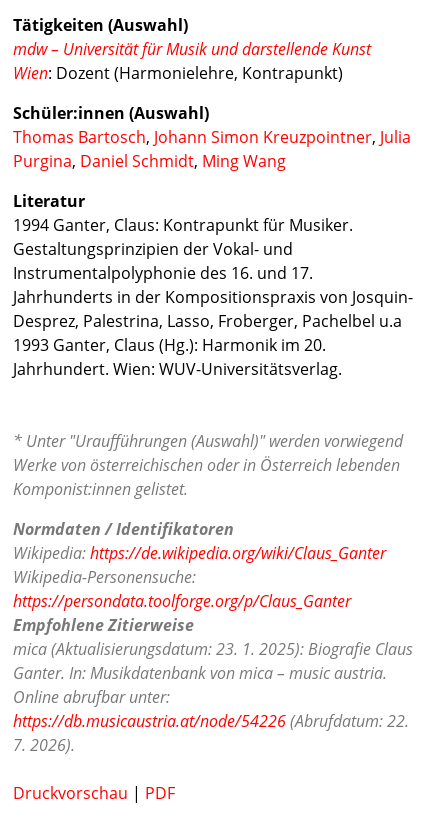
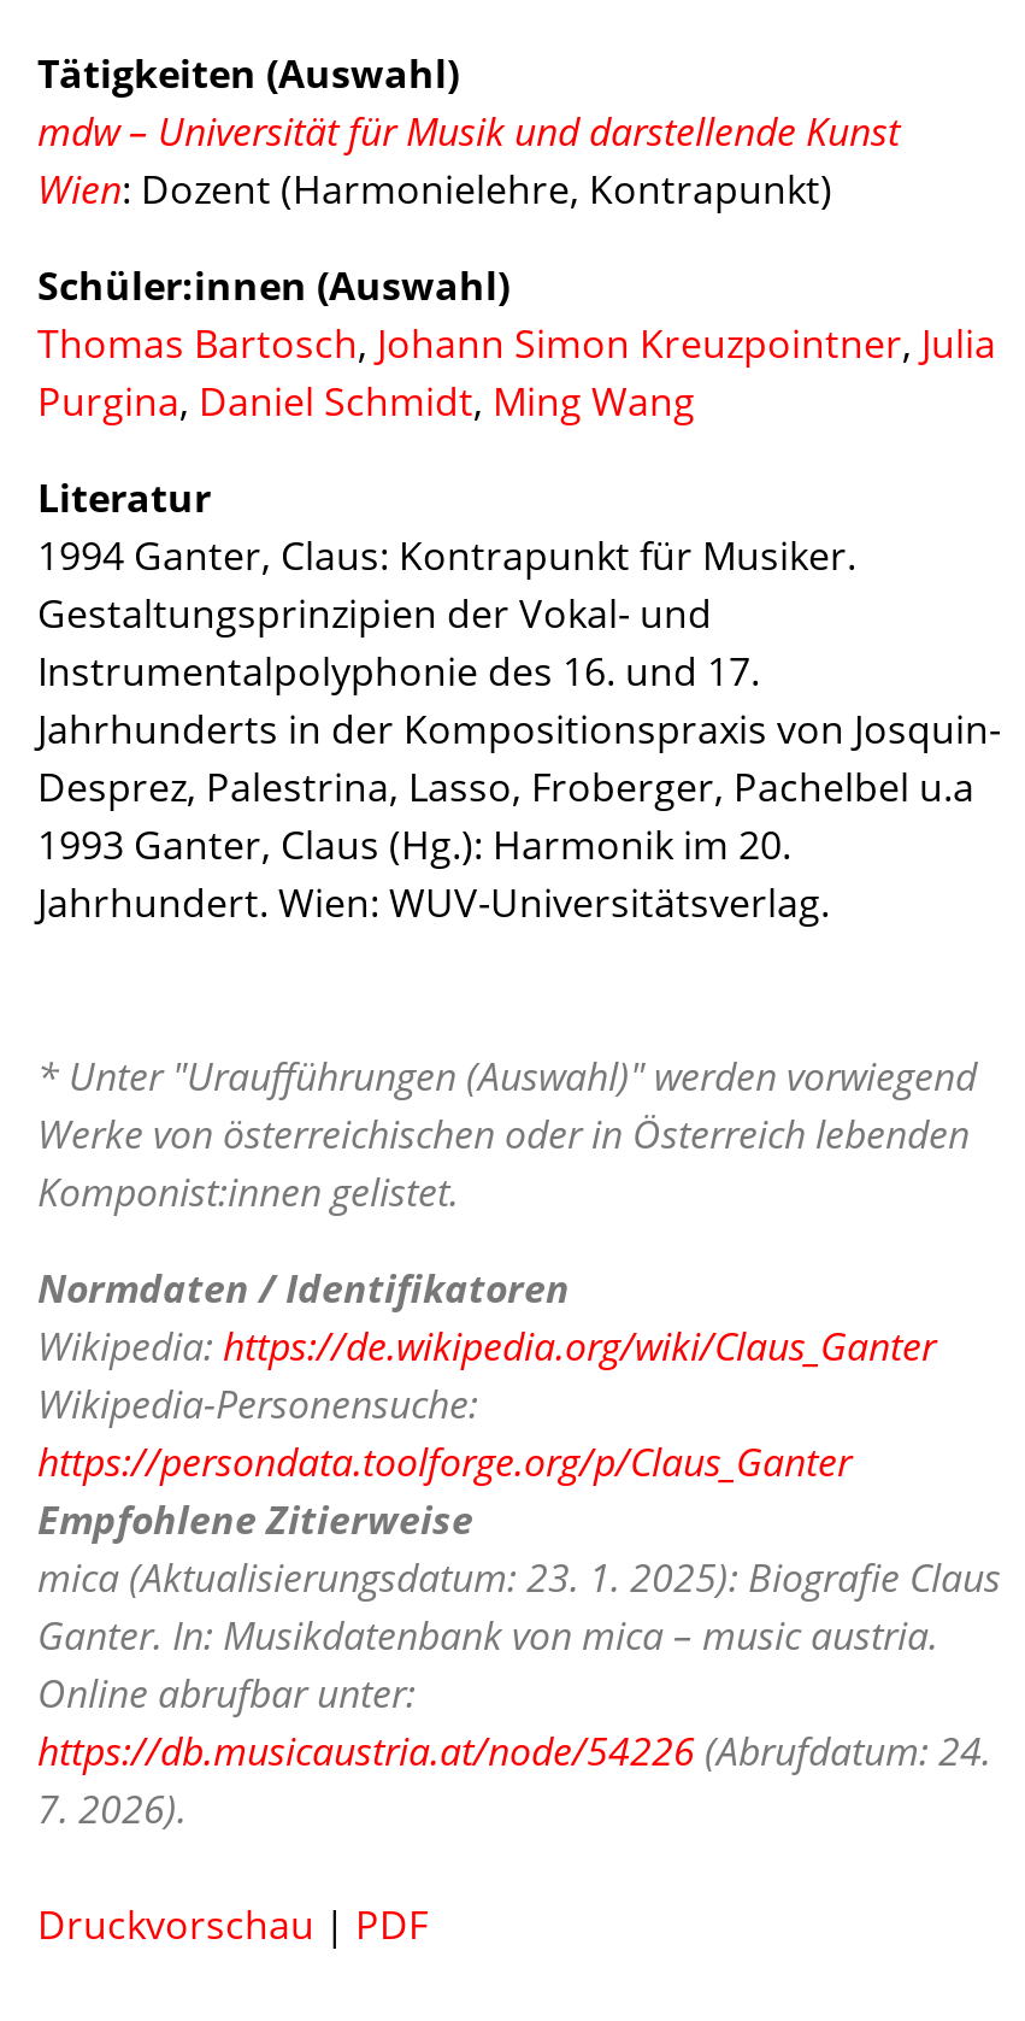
- https://db.musicaustria.at/node/54226 (Abrufdatum: 22.
+ https://db.musicaustria.at/node/54226 (Abrufdatum: 24.
